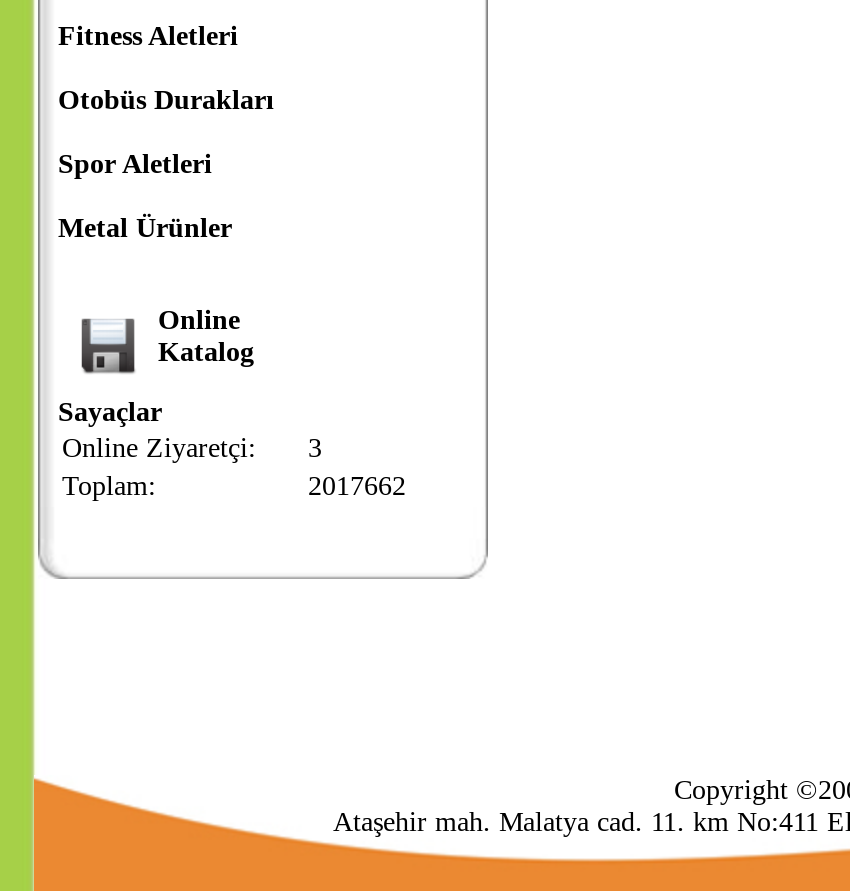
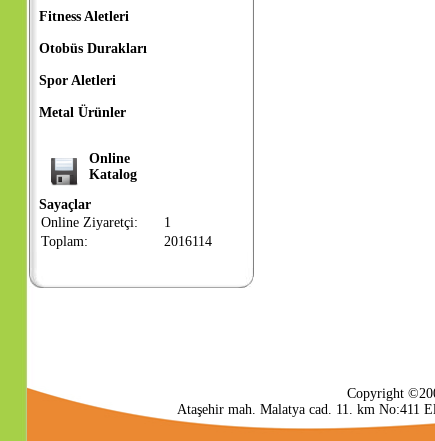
- Online Ziyaretçi: 3
+ Online Ziyaretçi: 1

- 2017662
+ 2016114
